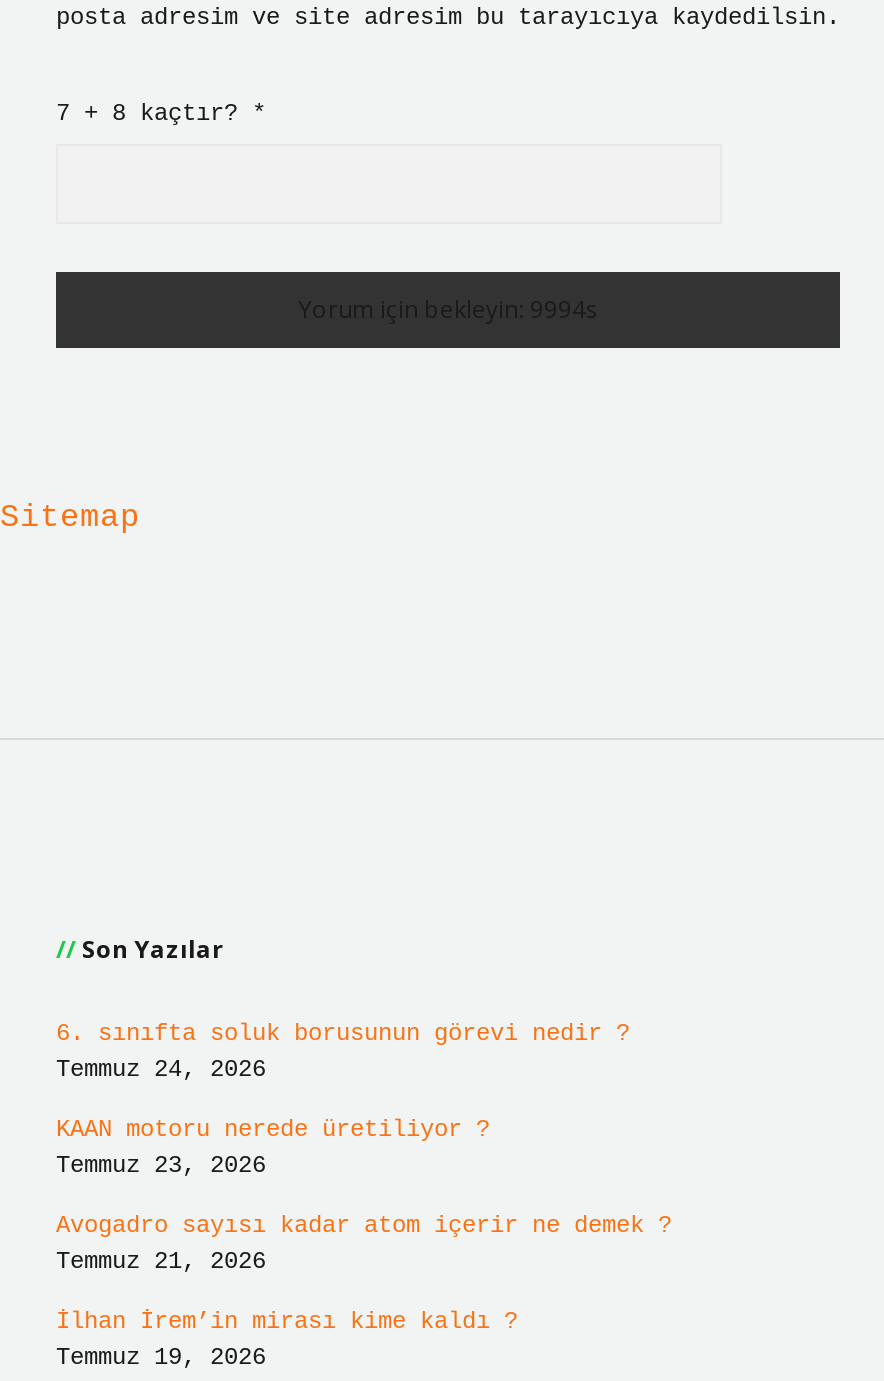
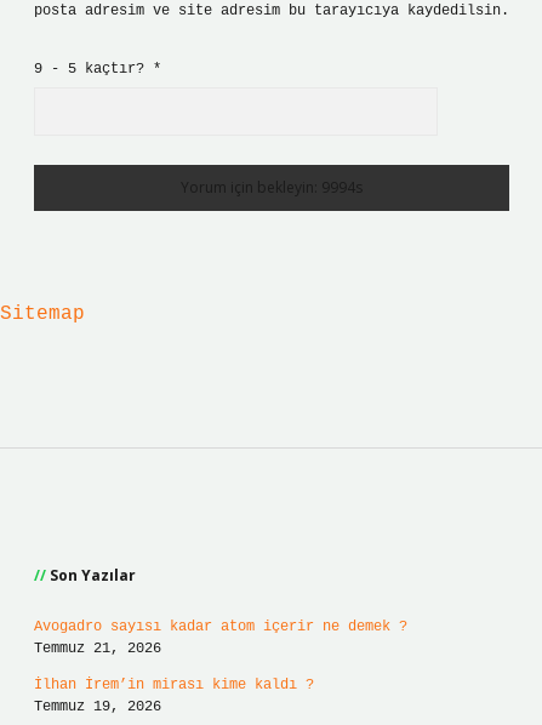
- 7 + 8 kaçtır? *
+ 9 - 5 kaçtır? *

- 6. sınıfta soluk borusunun görevi nedir ?
- Temmuz 24, 2026
- KAAN motoru nerede üretiliyor ?
- Temmuz 23, 2026
